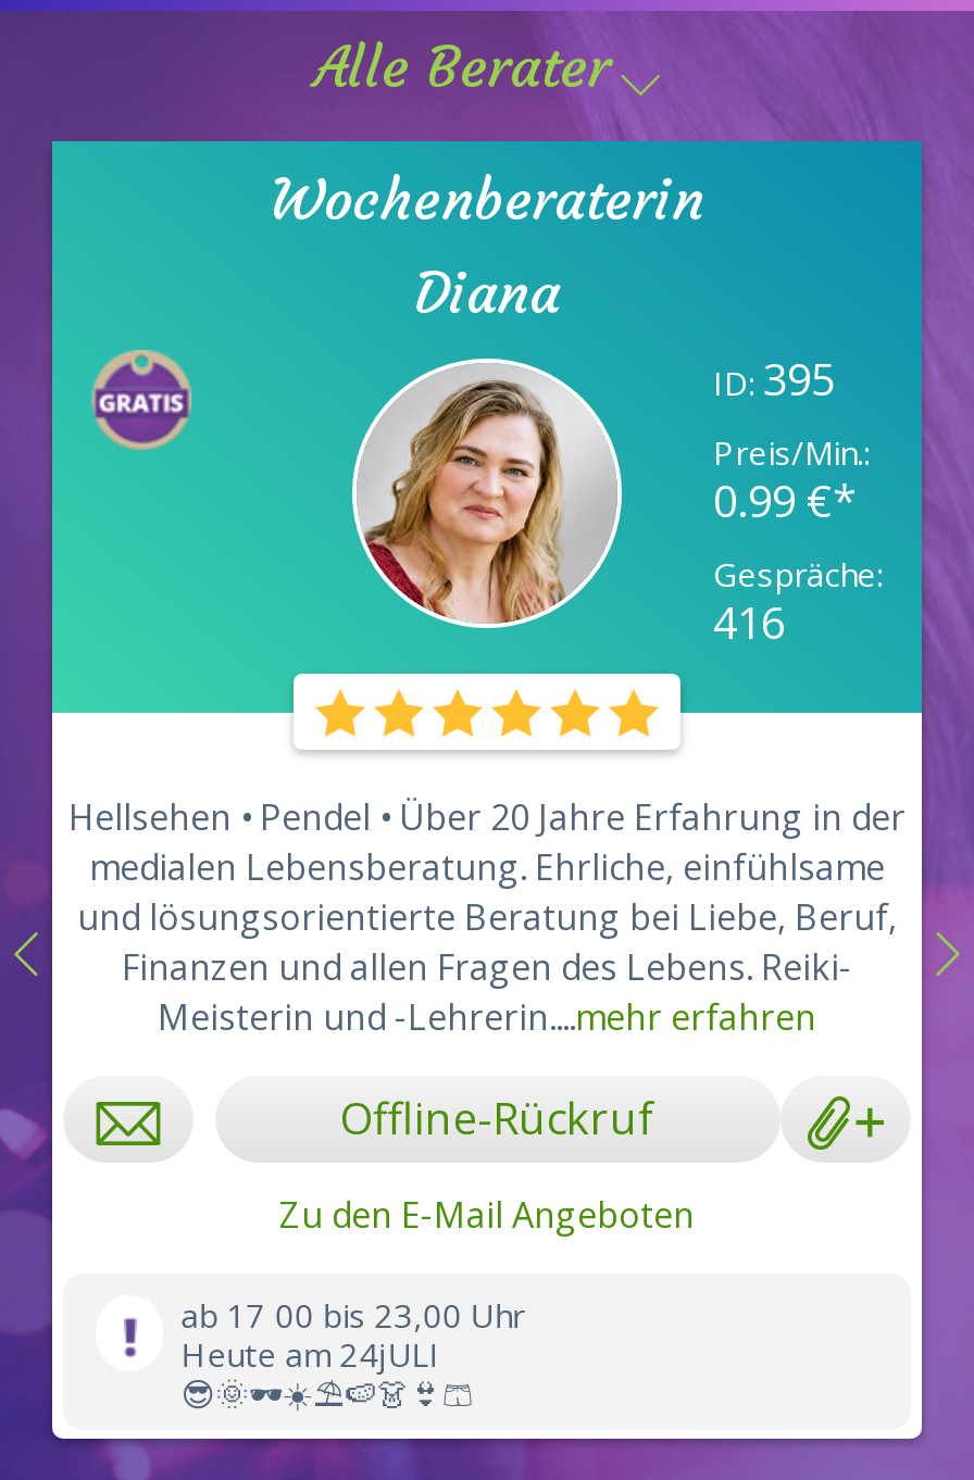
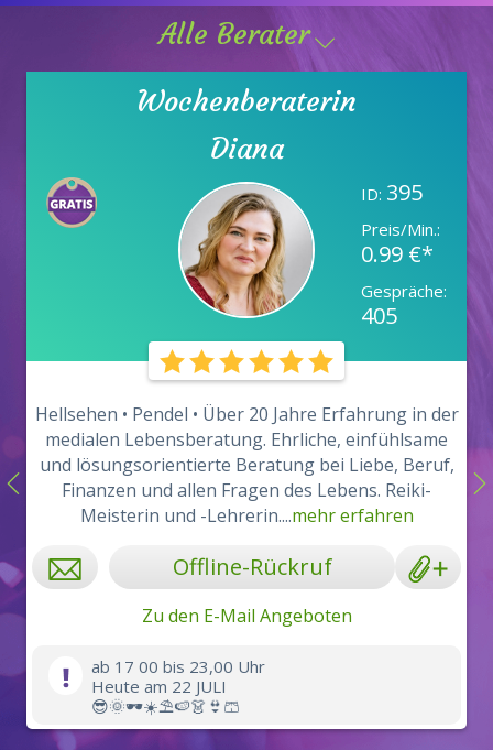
- 416
+ 405

- Heute am 24jULI
+ Heute am 22 JULI
